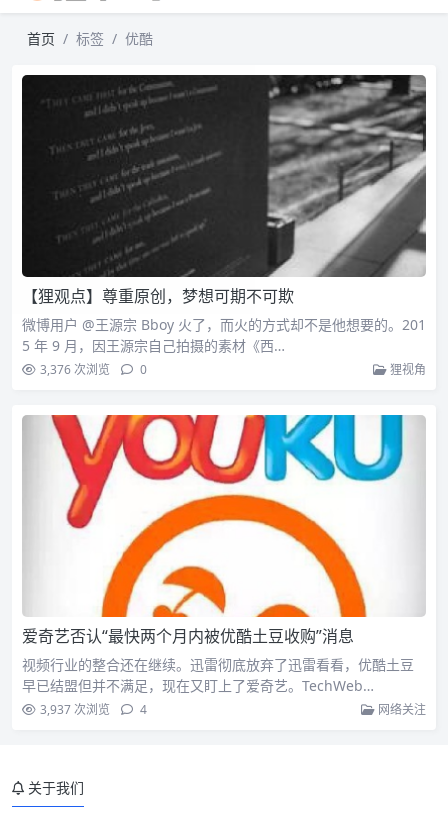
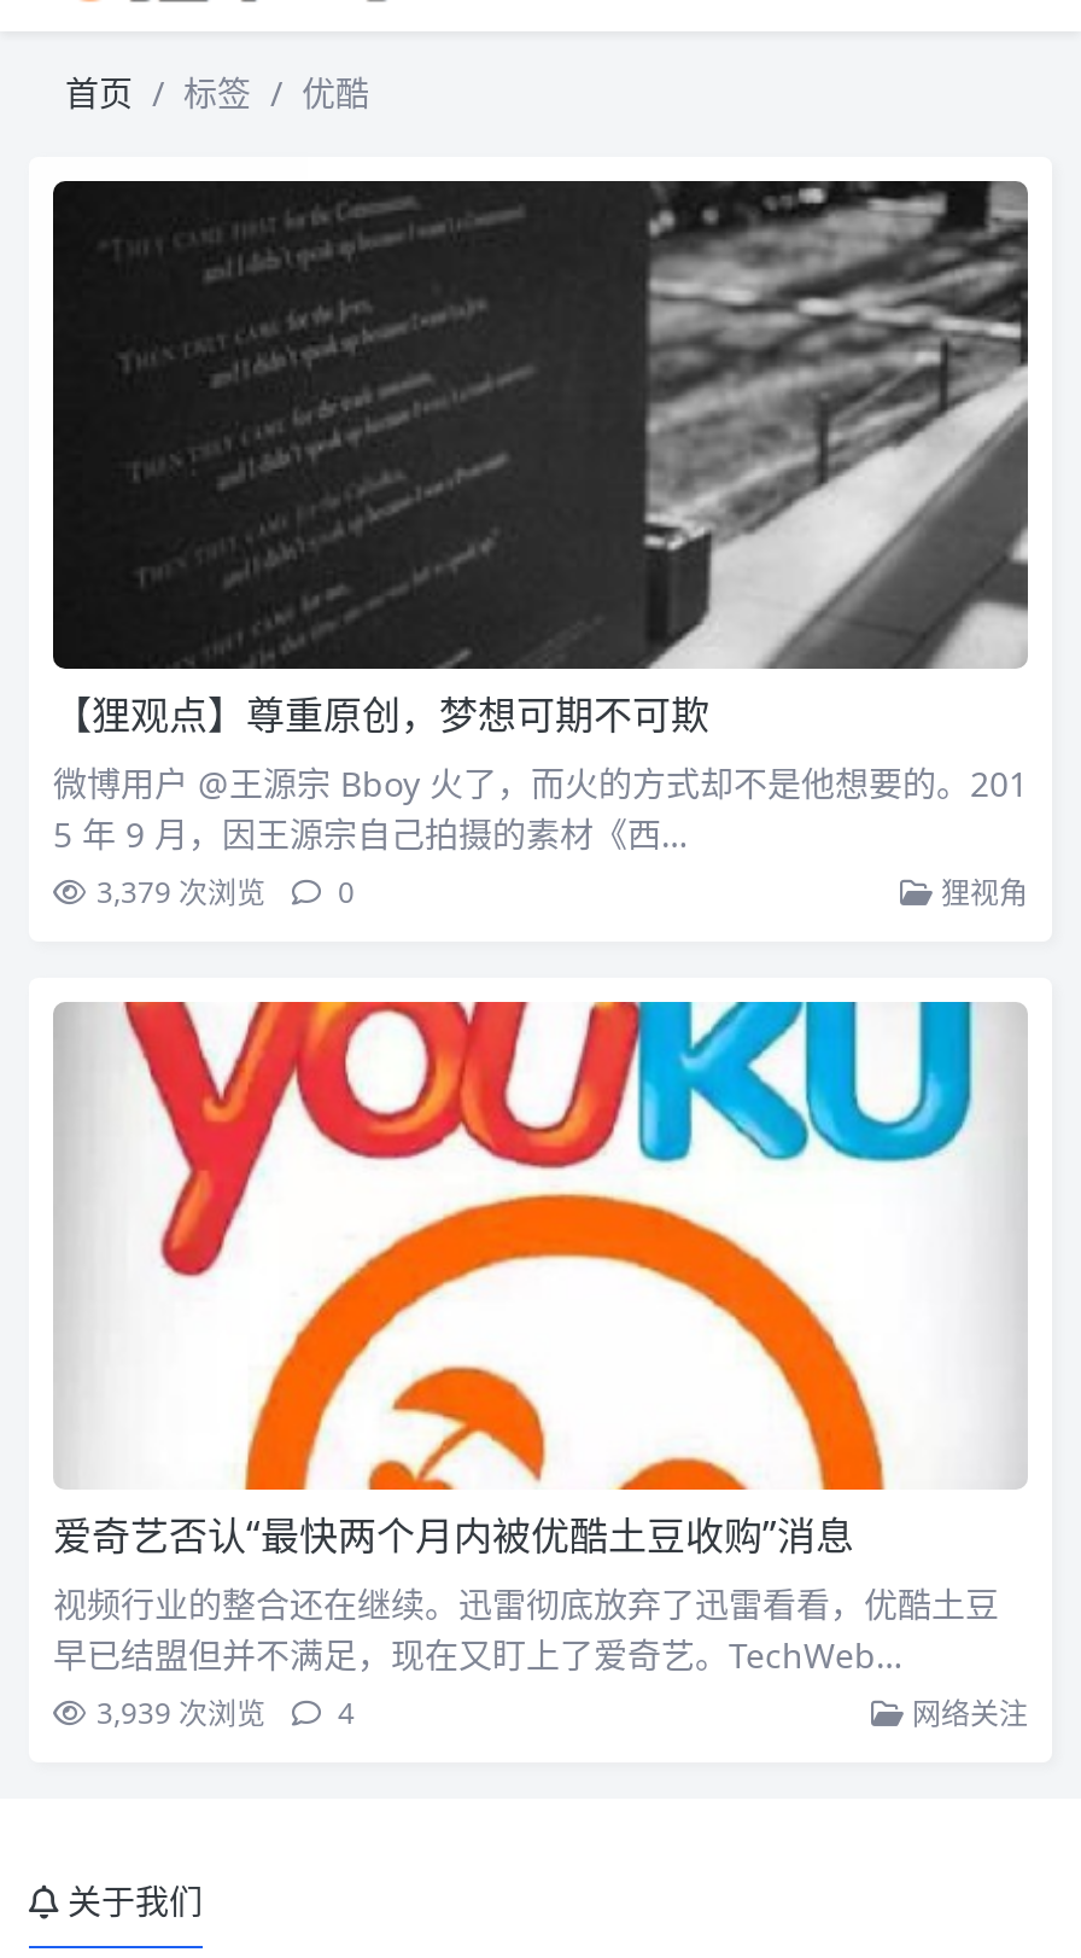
- 3,376 次浏览 0
+ 3,379 次浏览 0

- 3,937 次浏览 4
+ 3,939 次浏览 4
